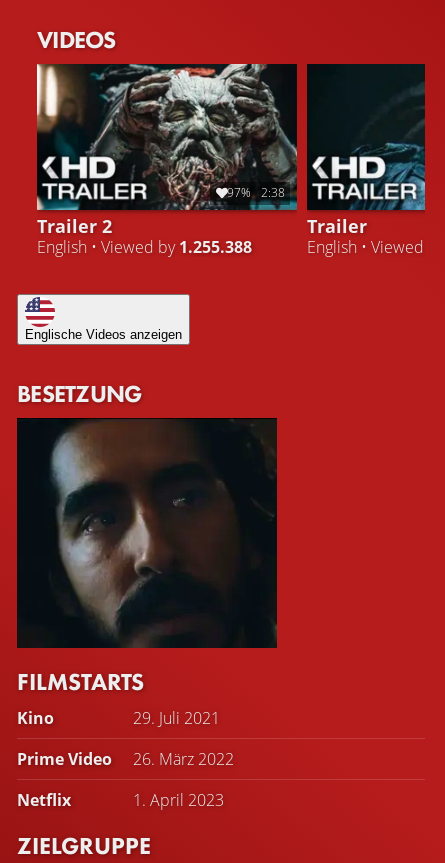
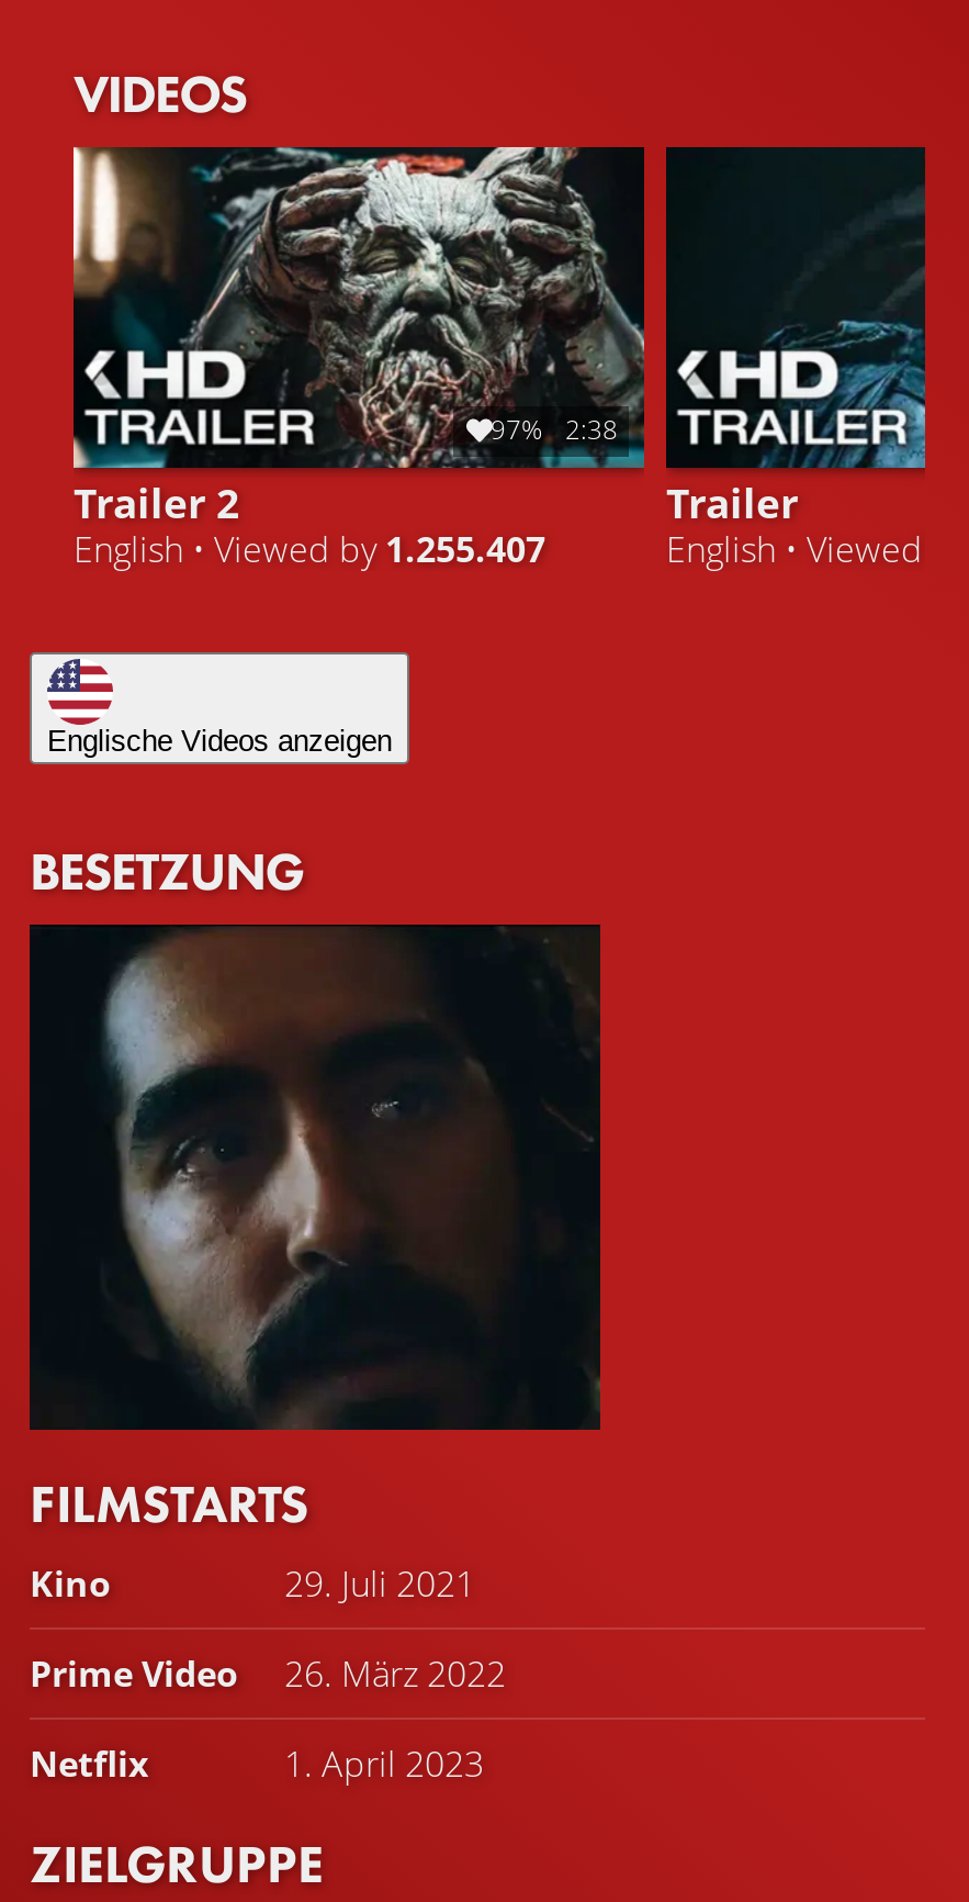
- English • Viewed by 1.255.388
+ English • Viewed by 1.255.407
